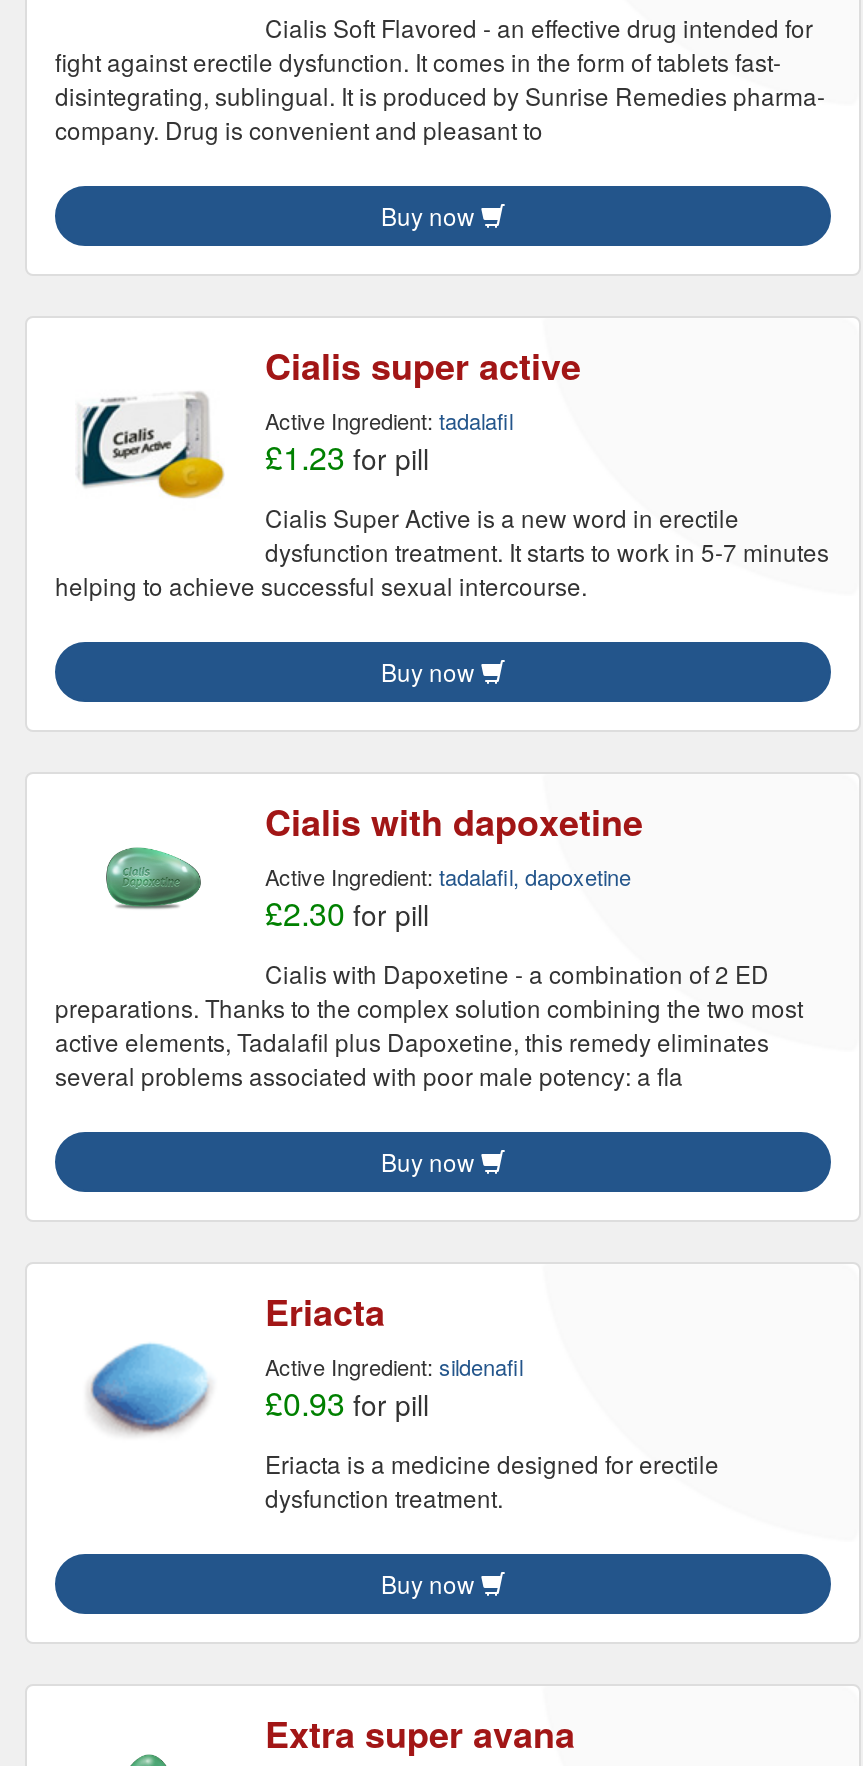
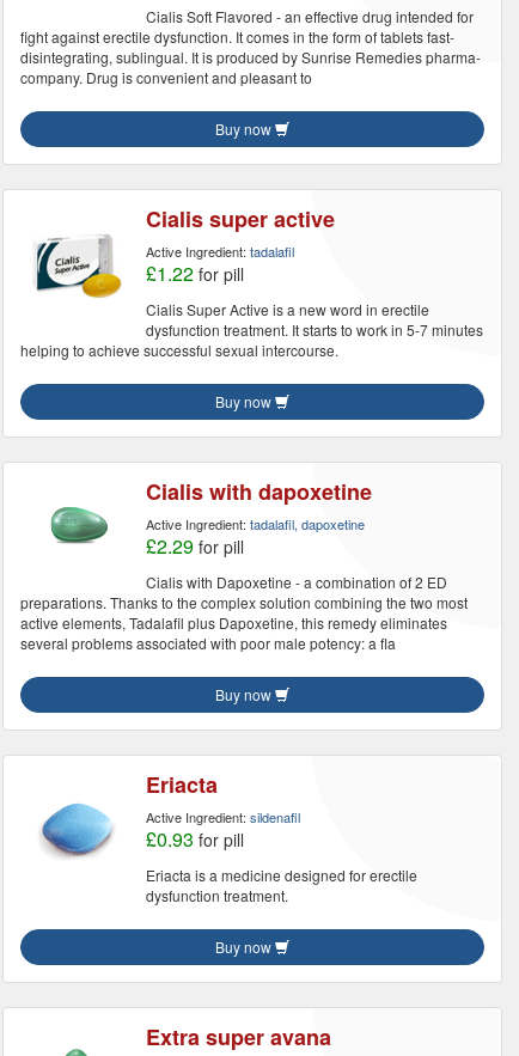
- £1.23for pill
+ £1.22for pill

- £2.30for pill
+ £2.29for pill
